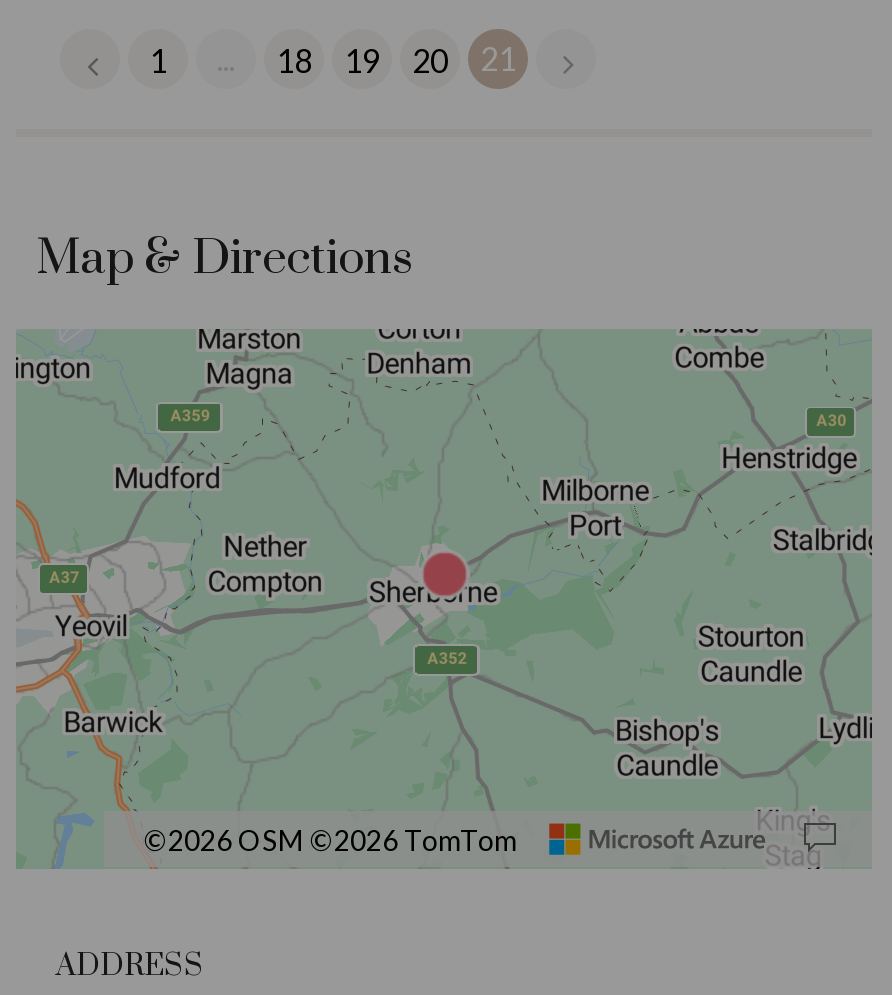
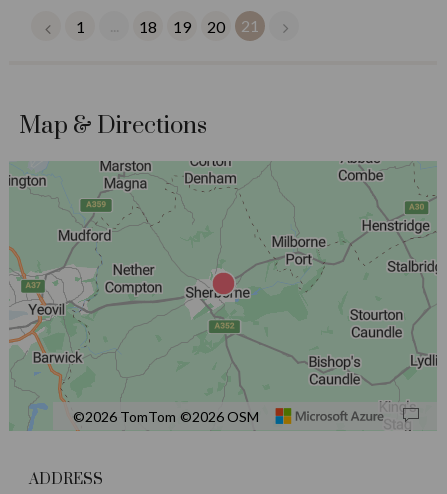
- ©2026 OSM ©2026 TomTom
+ ©2026 TomTom ©2026 OSM
